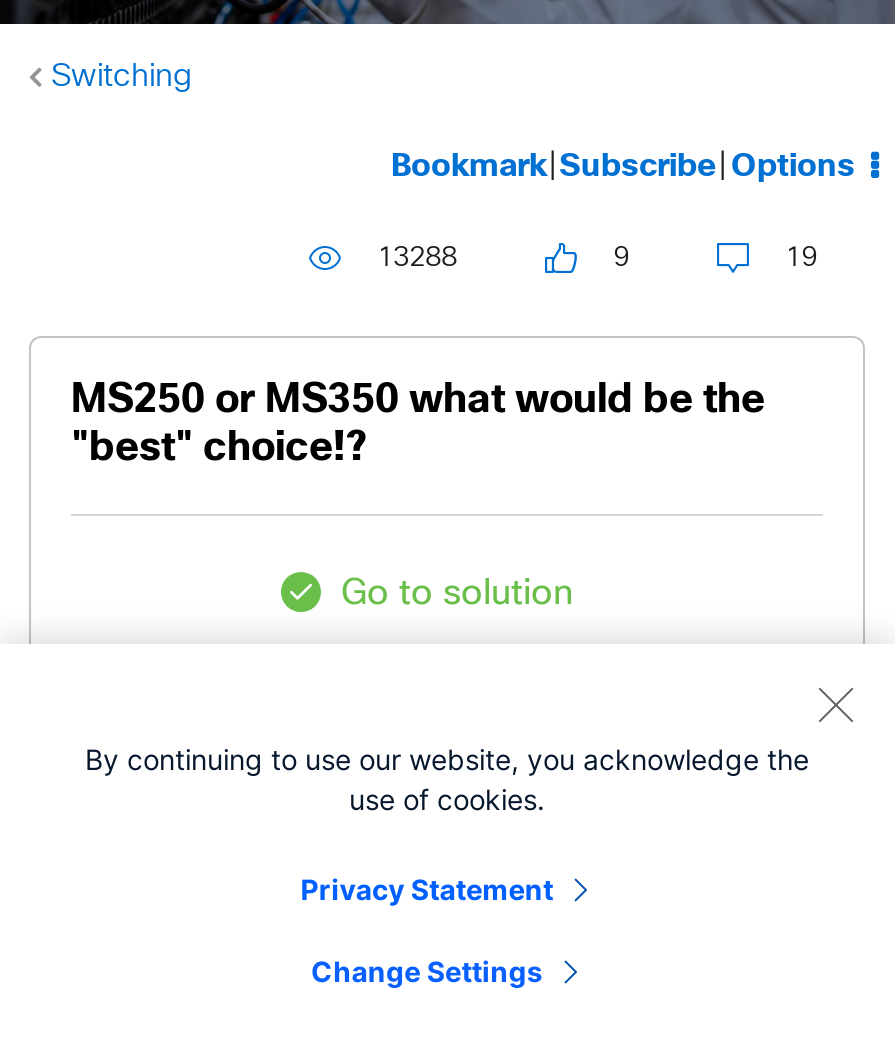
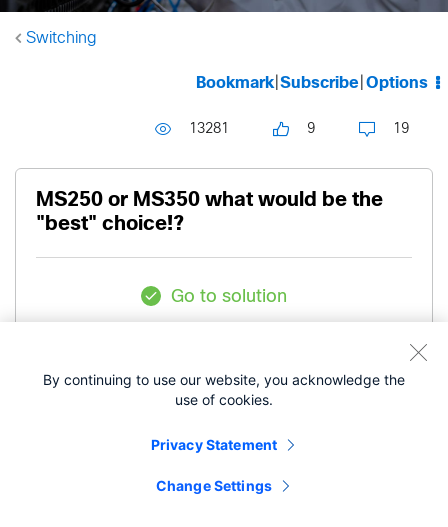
- 13288
+ 13281
